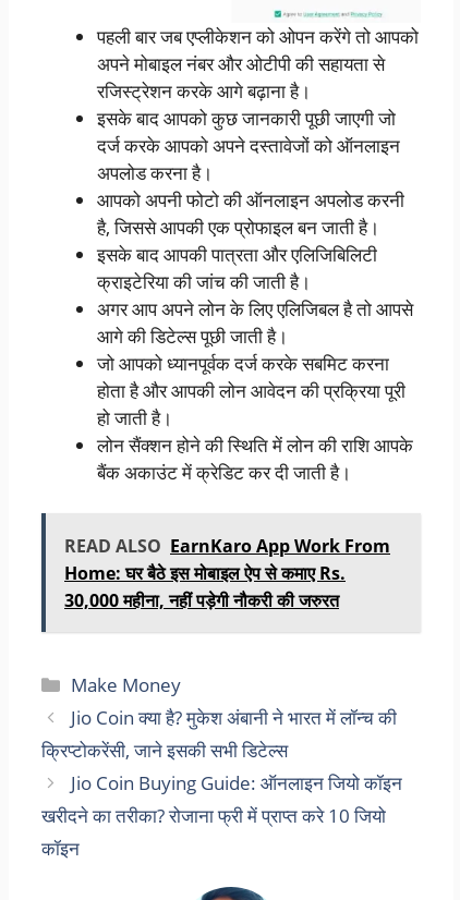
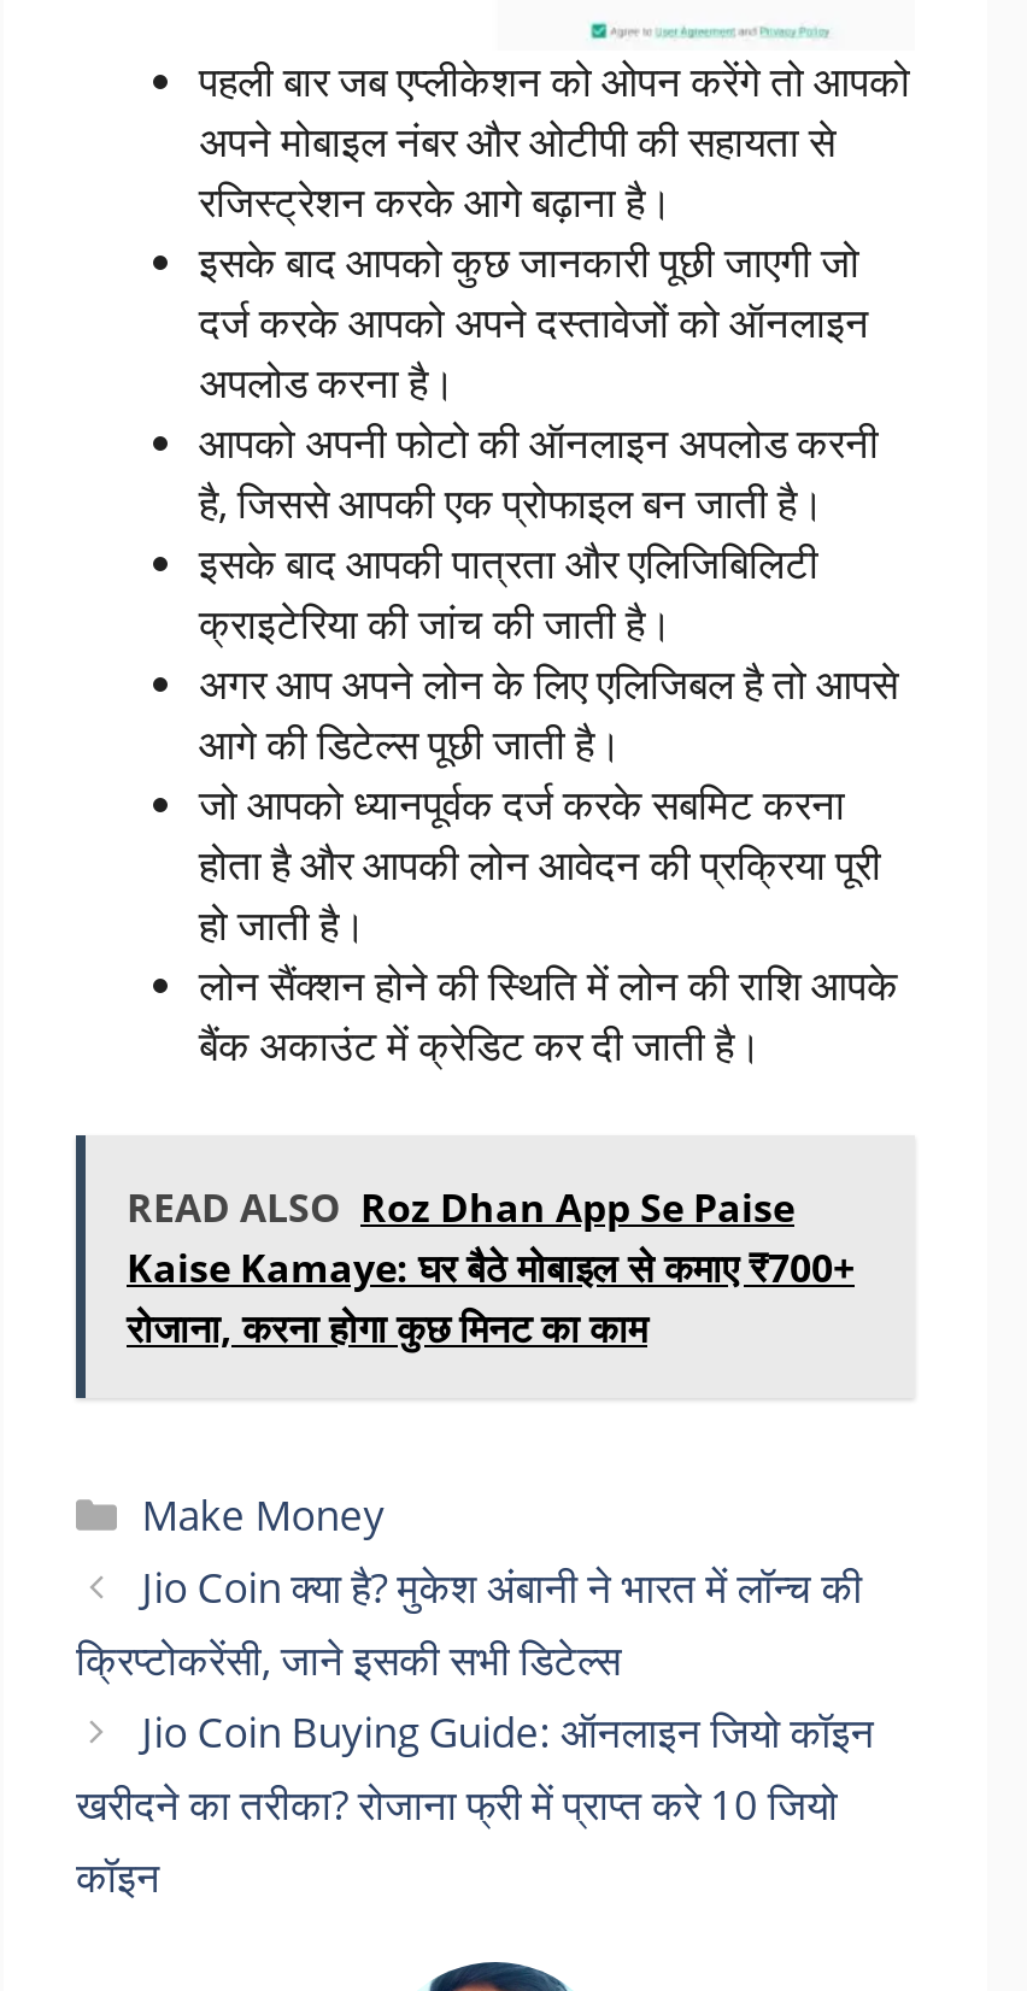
- READ ALSO EarnKaro App Work From
- Home: घर बैठे इस मोबाइल ऐप से कमाए Rs.
- 30,000 महीना, नहीं पड़ेगी नौकरी की जरुरत
+ READ ALSO Roz Dhan App Se Paise
+ Kaise Kamaye: घर बैठे मोबाइल से कमाए ₹700+
+ रोजाना, करना होगा कुछ मिनट का काम
